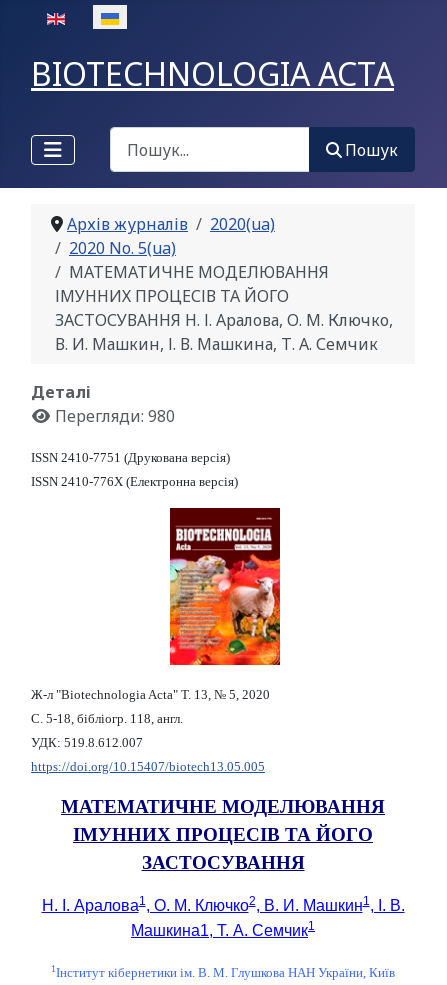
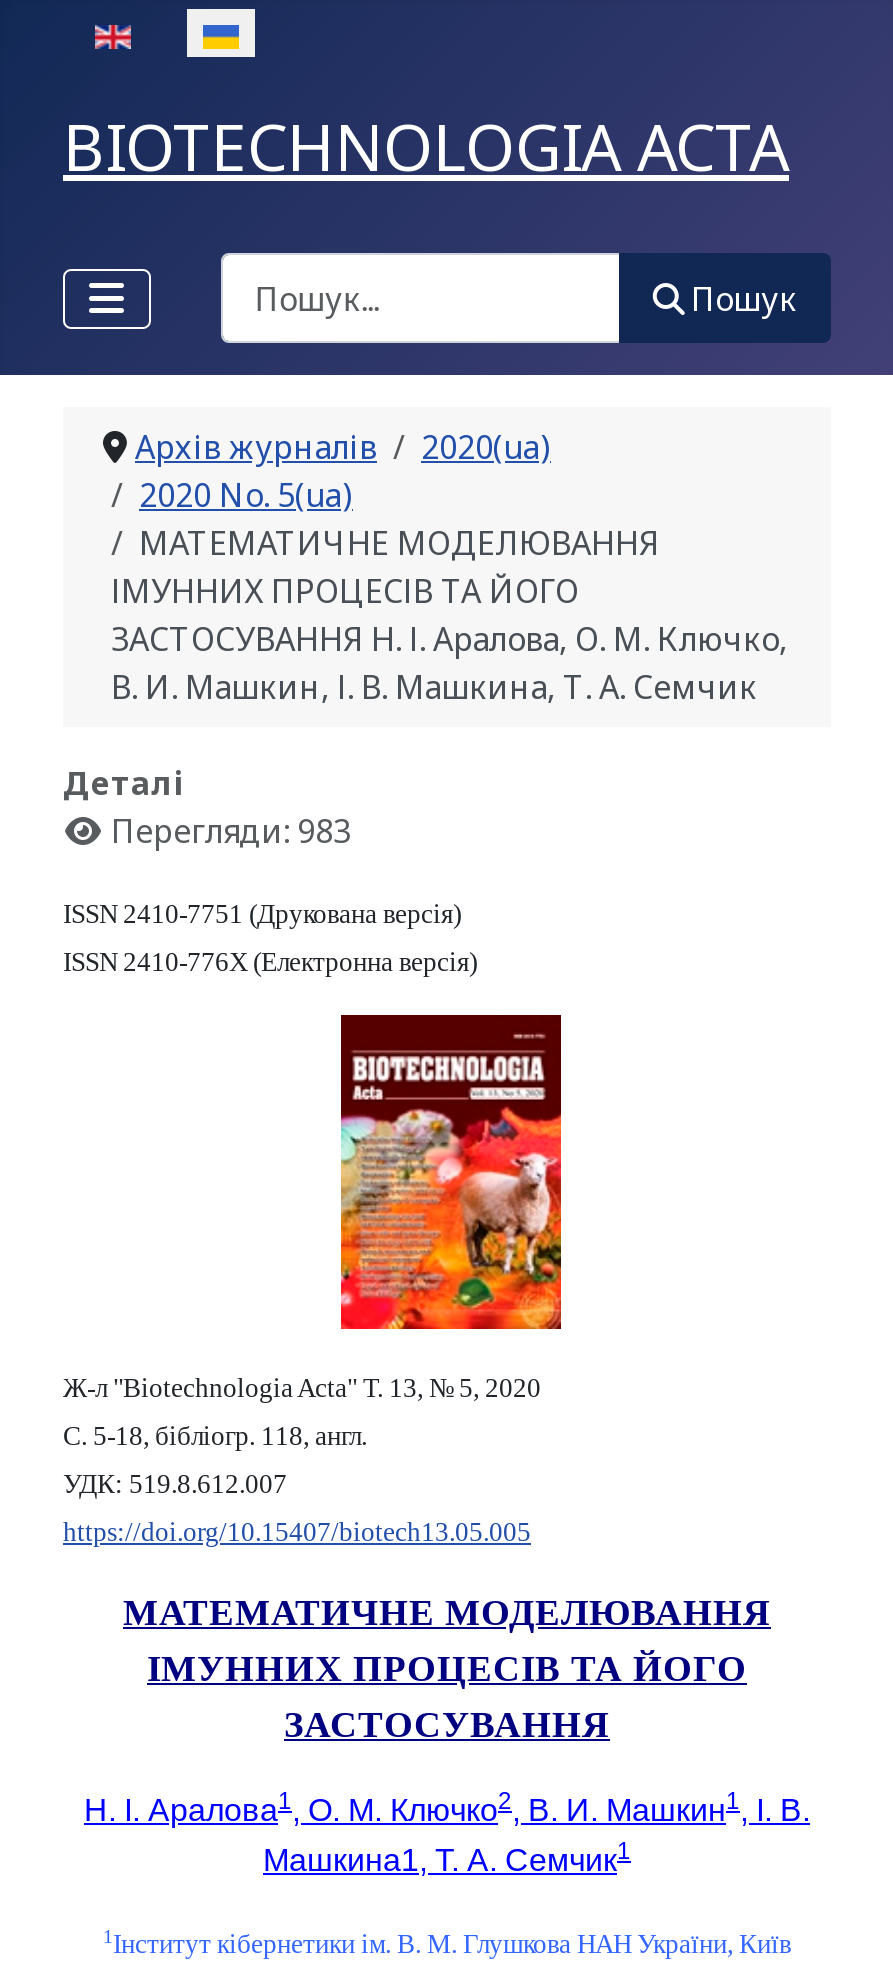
- Перегляди: 980
+ Перегляди: 983
